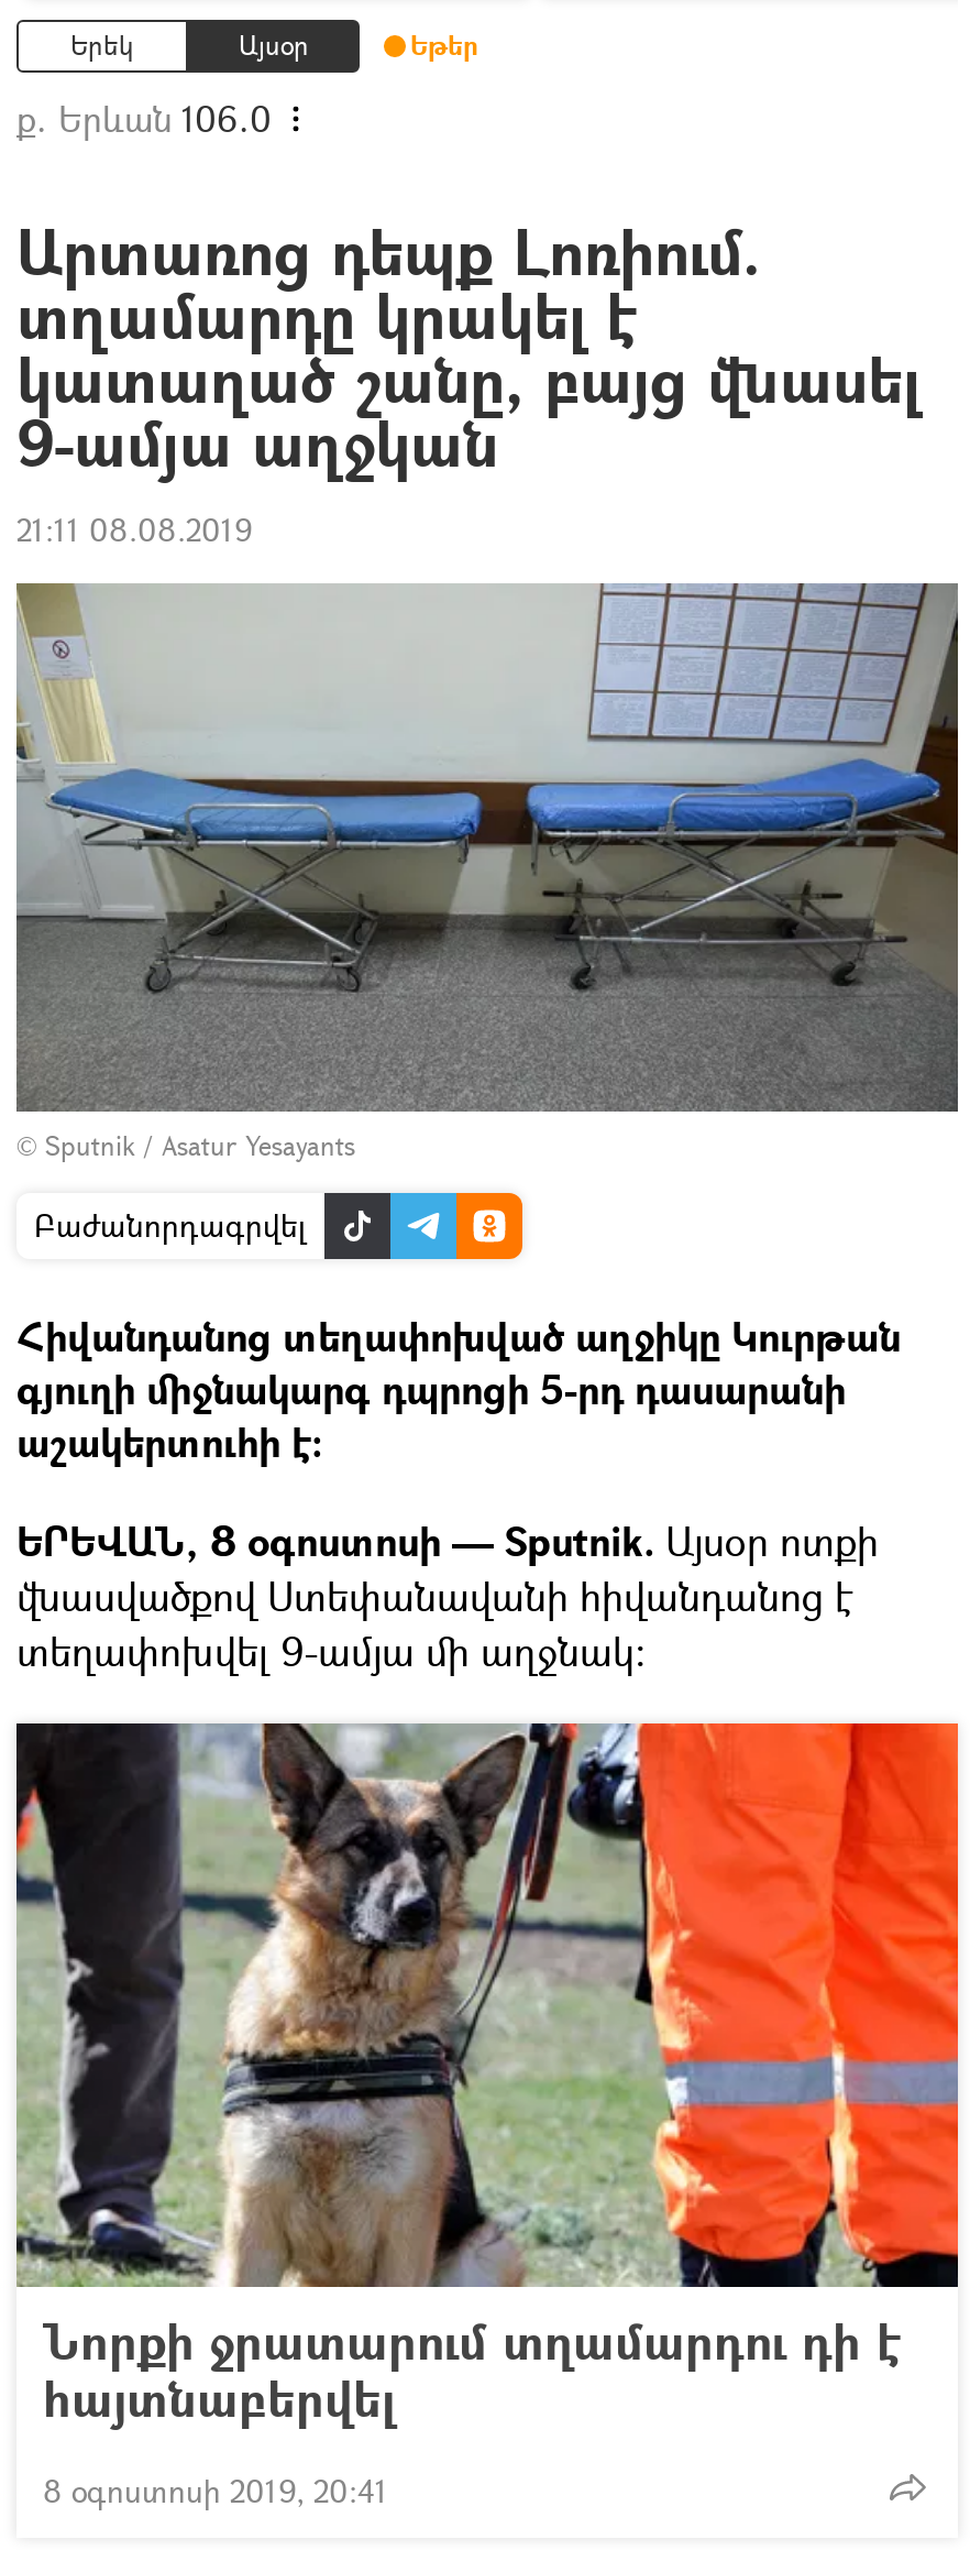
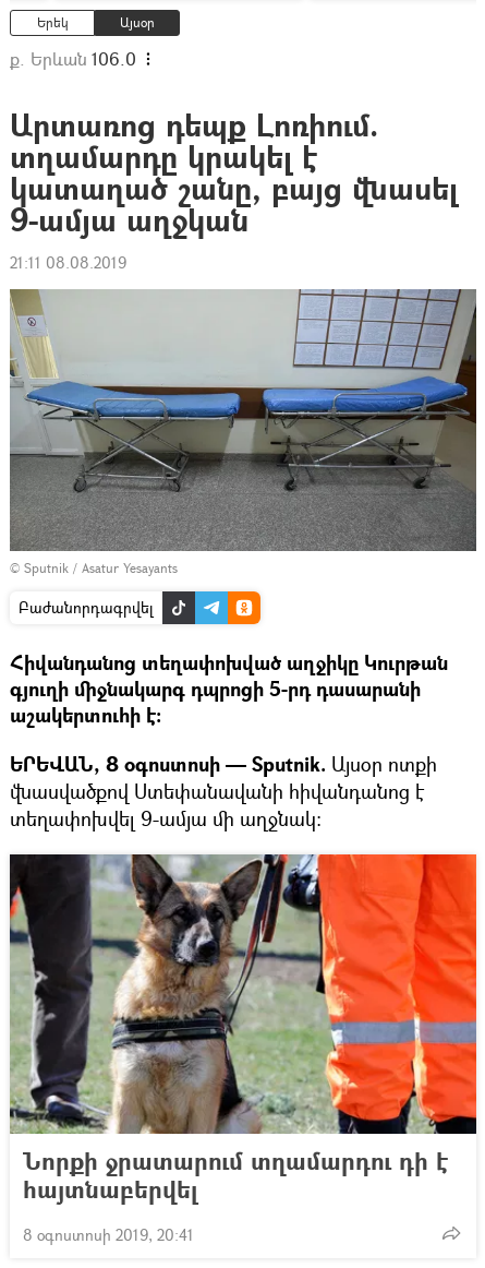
- Եթեր
